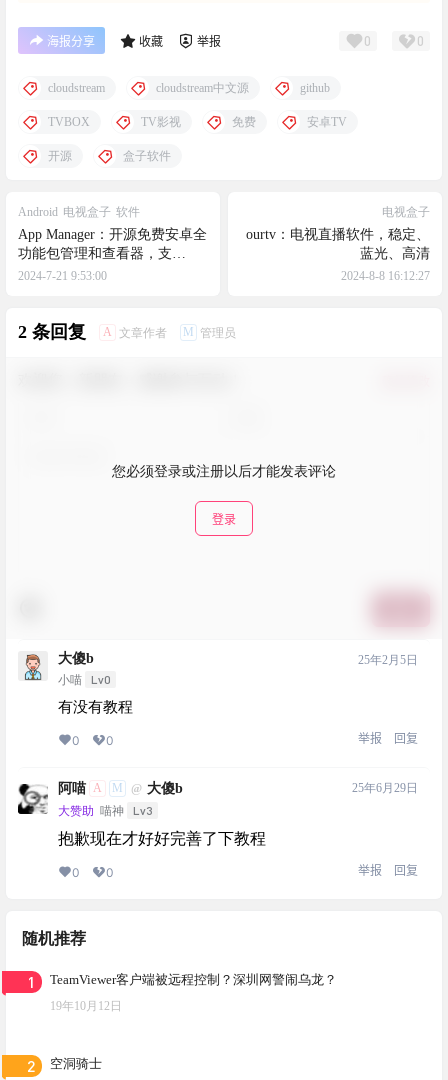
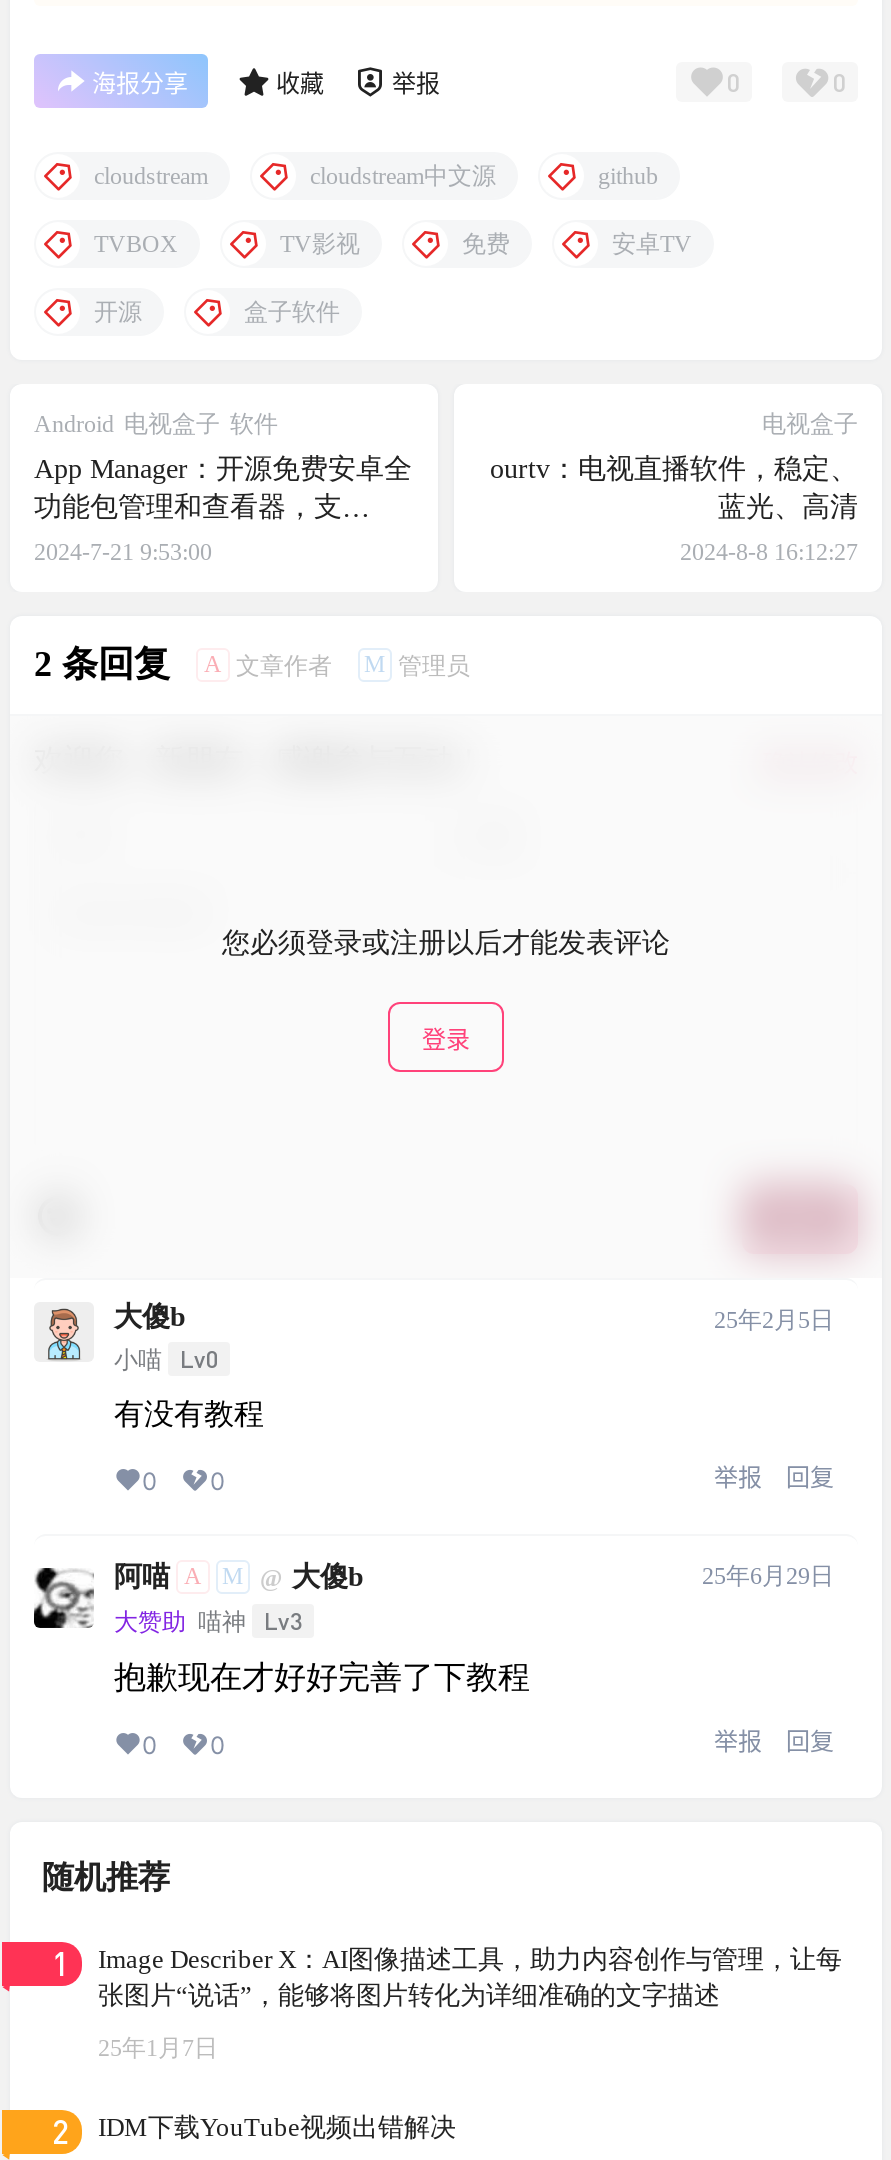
- TeamViewer客户端被远程控制？深圳网警闹乌龙？
+ Image Describer X：AI图像描述工具，助力内容创作与管理，让每
+ 张图片“说话”，能够将图片转化为详细准确的文字描述

- 19年10月12日
+ 25年1月7日

- 空洞骑士
+ IDM下载YouTube视频出错解决
